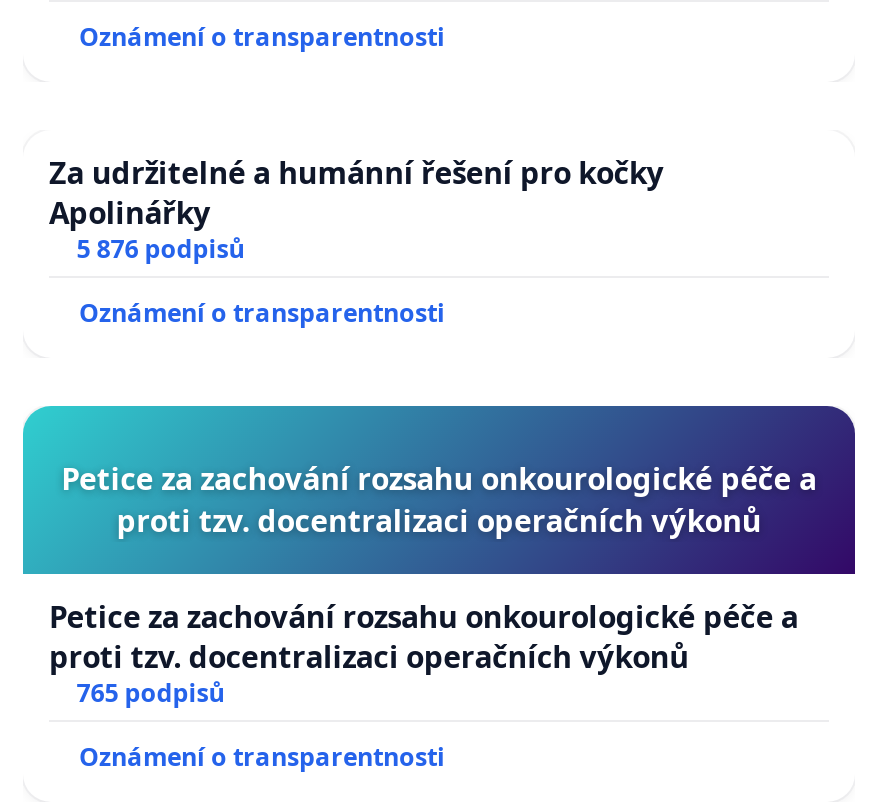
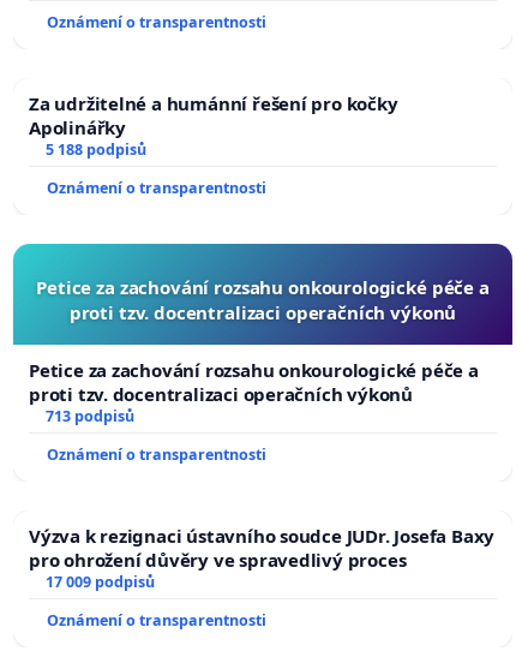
- 5 876 podpisů
+ 5 188 podpisů

- 765 podpisů
+ 713 podpisů
+ Oznámení o transparentnosti
+ Výzva k rezignaci ústavního soudce JUDr. Josefa Baxy
+ pro ohrožení důvěry ve spravedlivý proces
+ 17 009 podpisů
